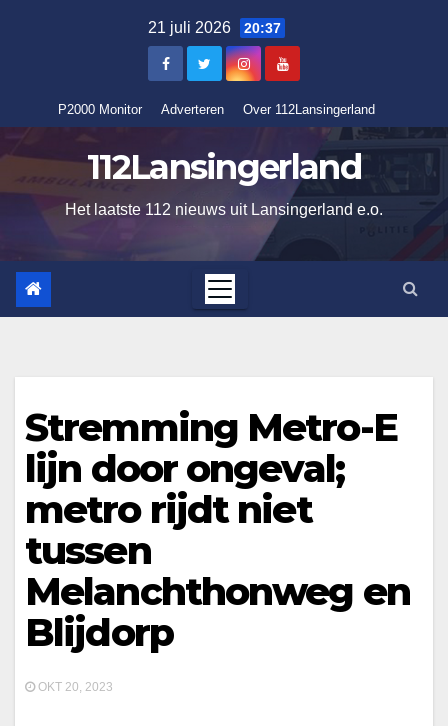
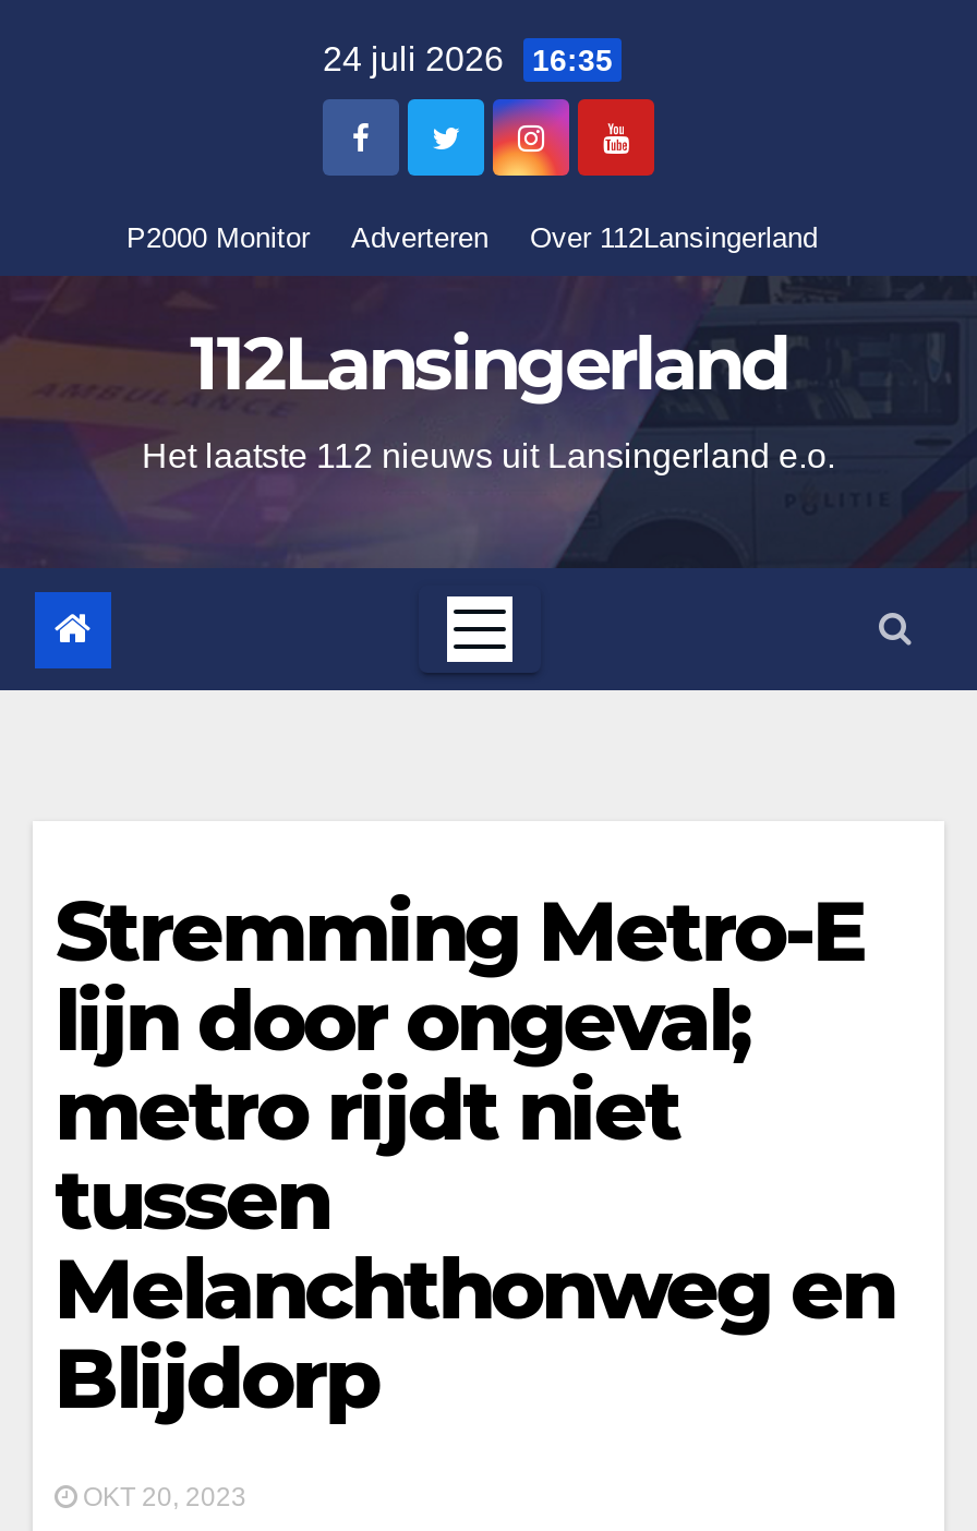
- 21 juli 2026 20:37
+ 24 juli 2026 16:35
